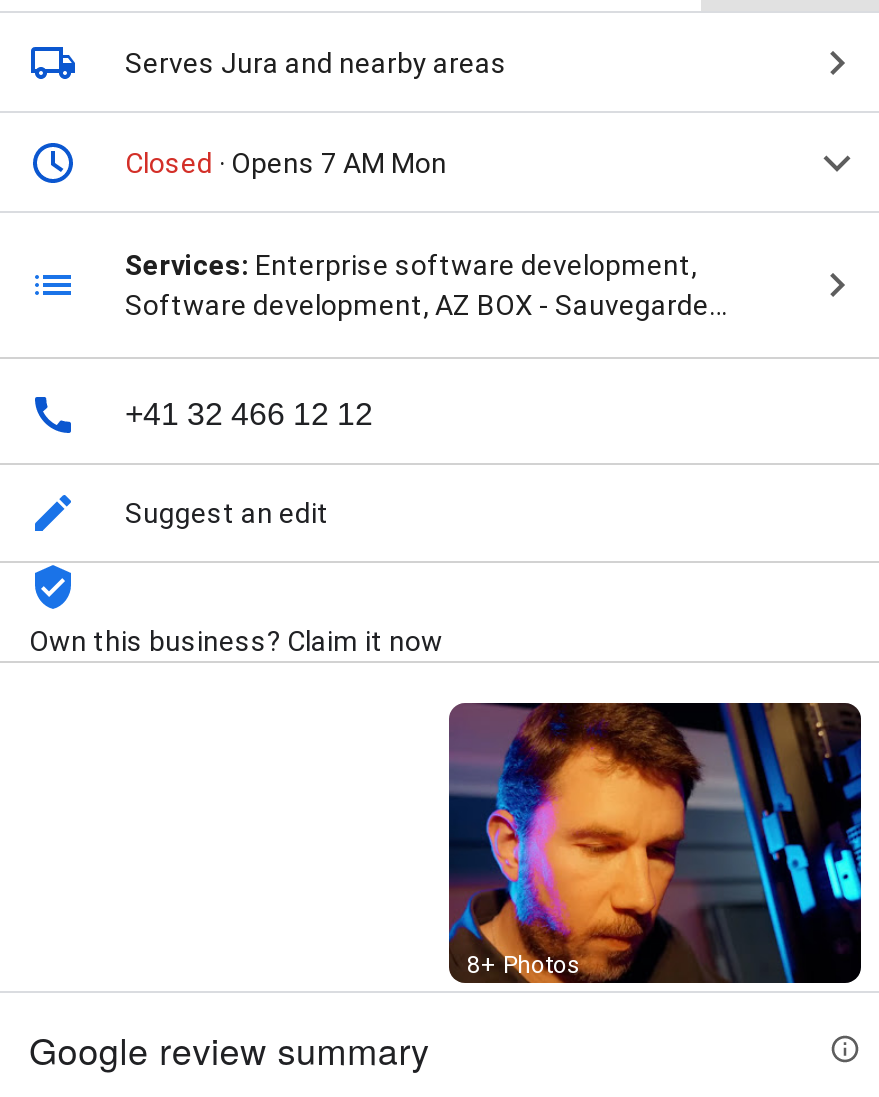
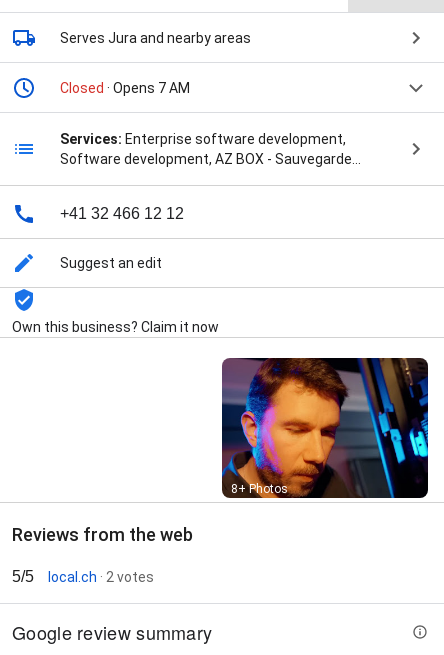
- Closed · Opens 7 AM Mon
+ Closed · Opens 7 AM

+ Reviews from the web
+ 5/5
+ local.ch · 2 votes
